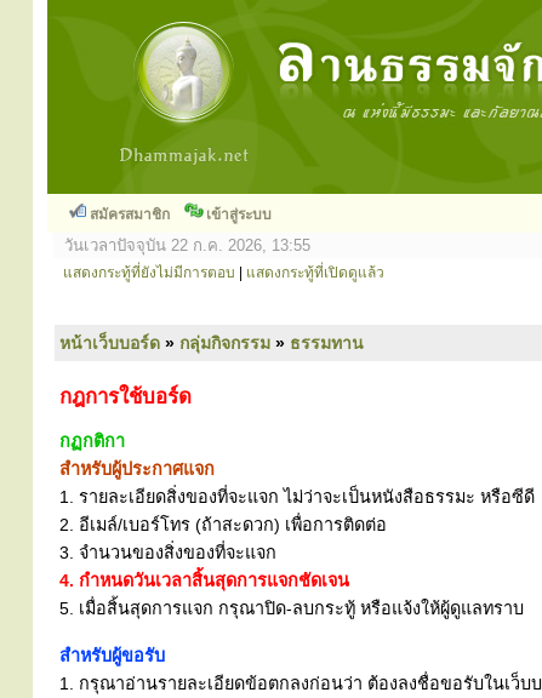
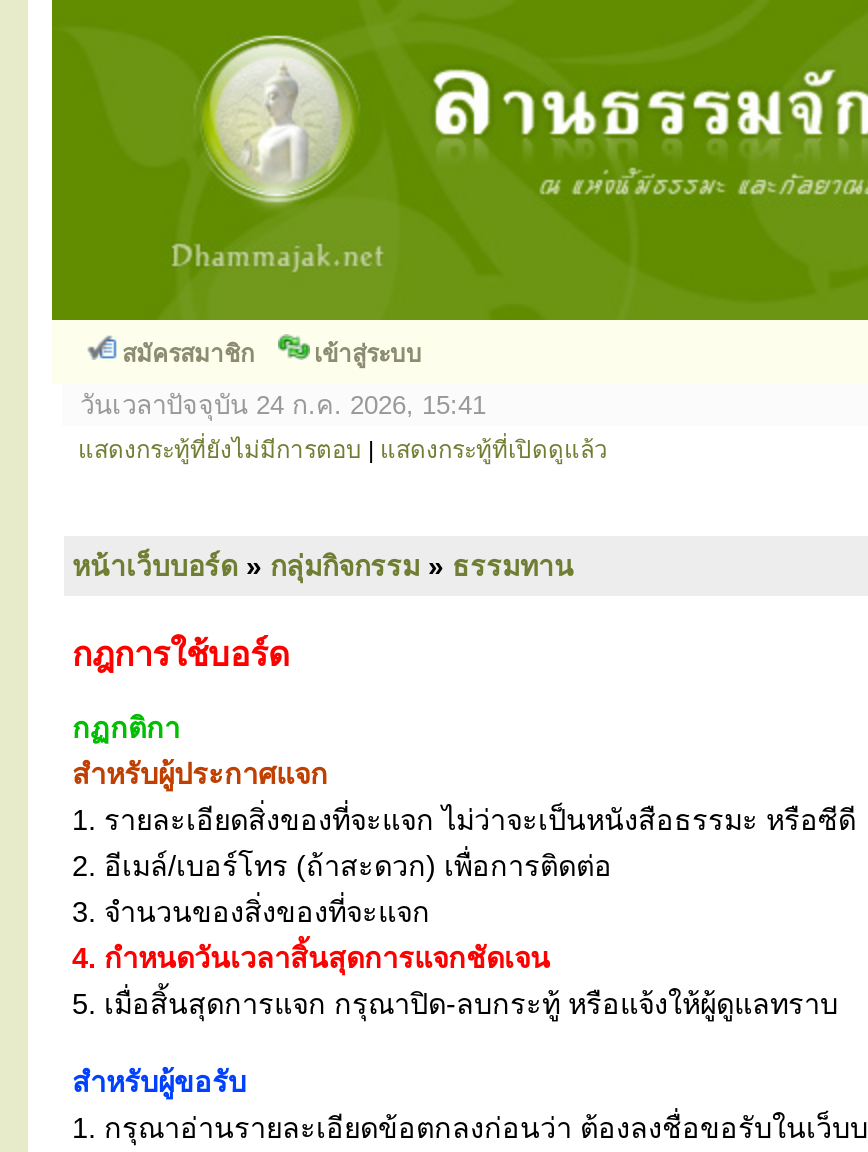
- วันเวลาปัจจุบัน 22 ก.ค. 2026, 13:55
+ วันเวลาปัจจุบัน 24 ก.ค. 2026, 15:41
